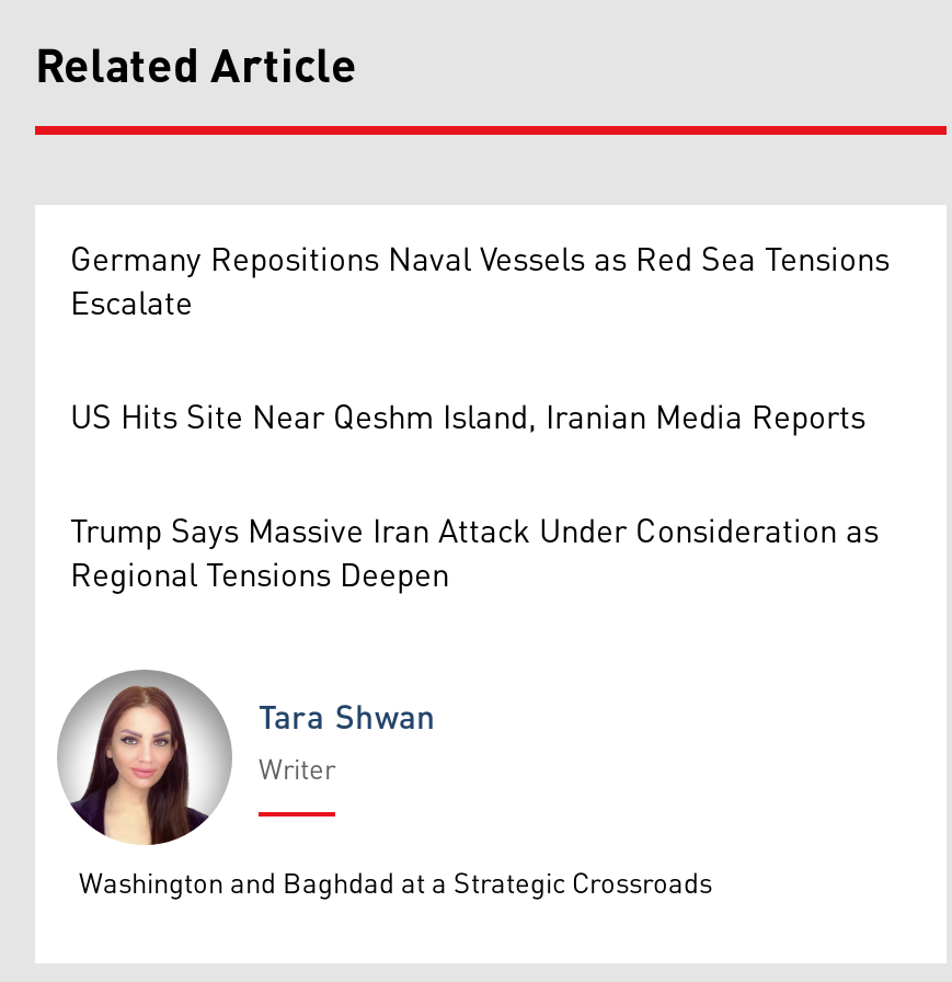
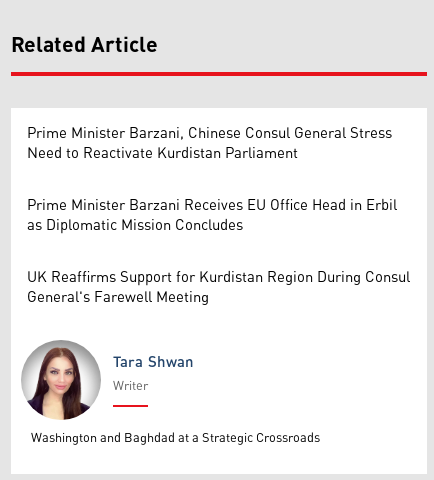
- Germany Repositions Naval Vessels as Red Sea Tensions
- Escalate
+ Prime Minister Barzani, Chinese Consul General Stress
+ Need to Reactivate Kurdistan Parliament

- US Hits Site Near Qeshm Island, Iranian Media Reports
+ Prime Minister Barzani Receives EU Office Head in Erbil
+ as Diplomatic Mission Concludes

- Trump Says Massive Iran Attack Under Consideration as
- Regional Tensions Deepen
+ UK Reaffirms Support for Kurdistan Region During Consul
+ General's Farewell Meeting
